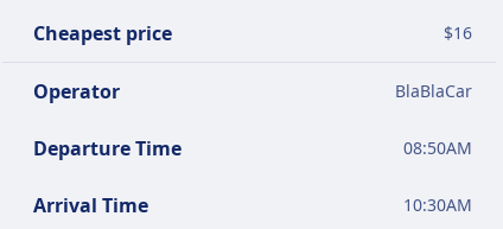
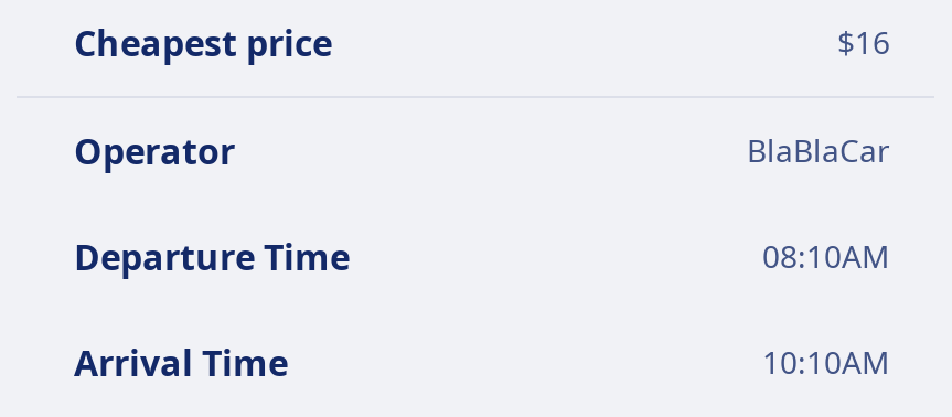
- 08:50AM
+ 08:10AM

- 10:30AM
+ 10:10AM
